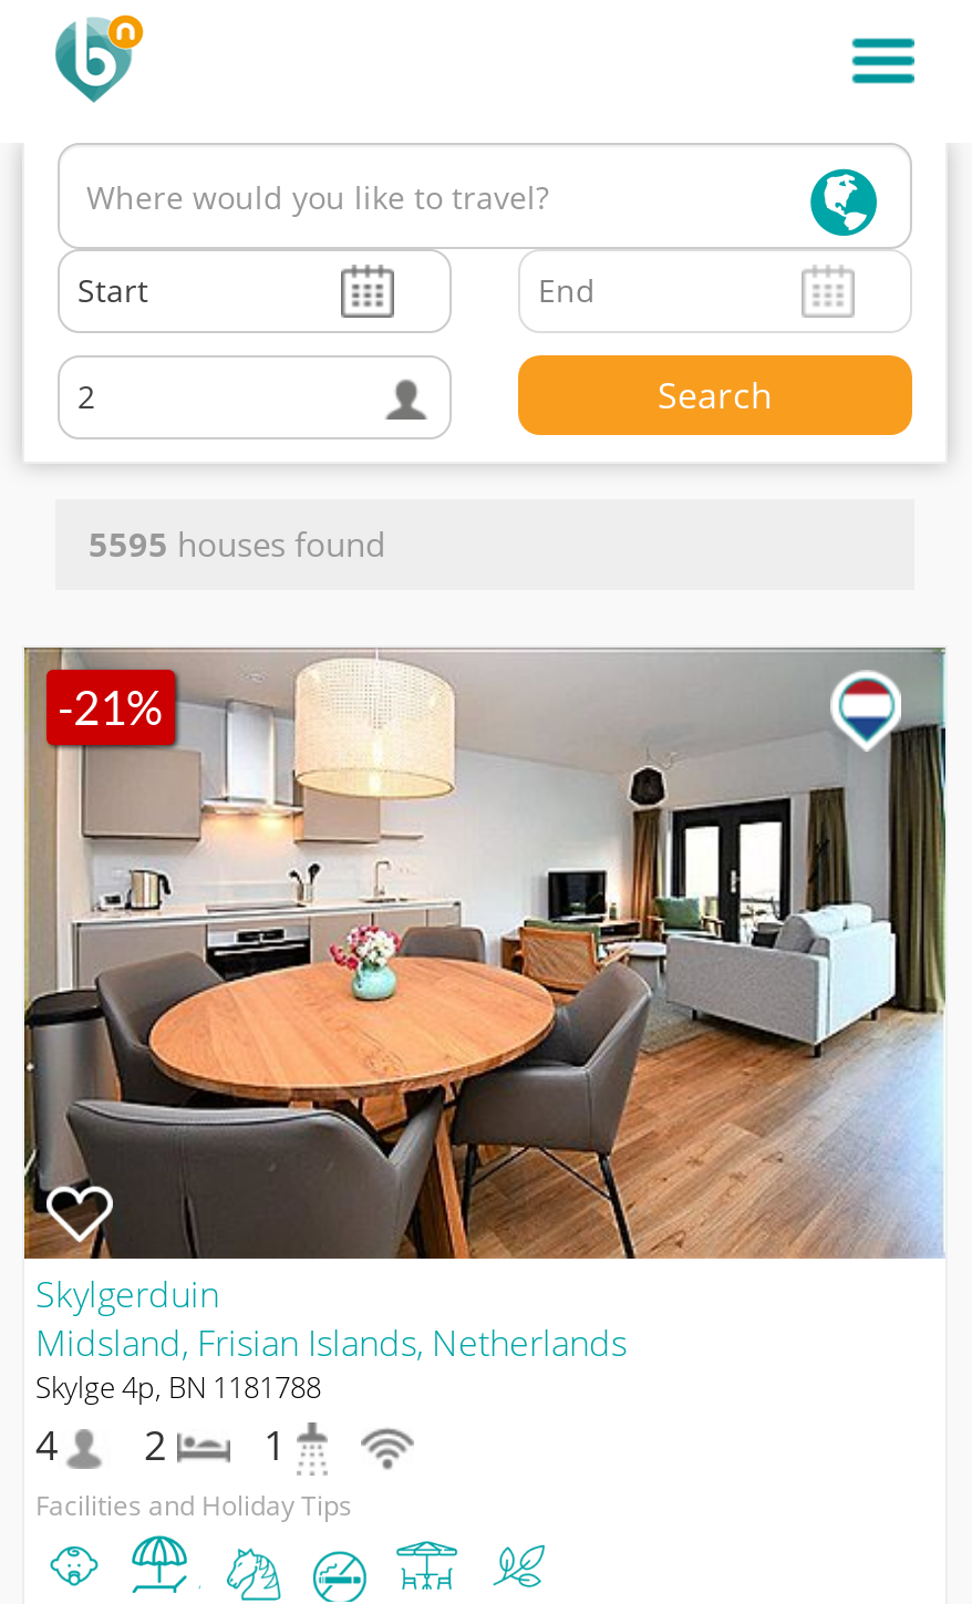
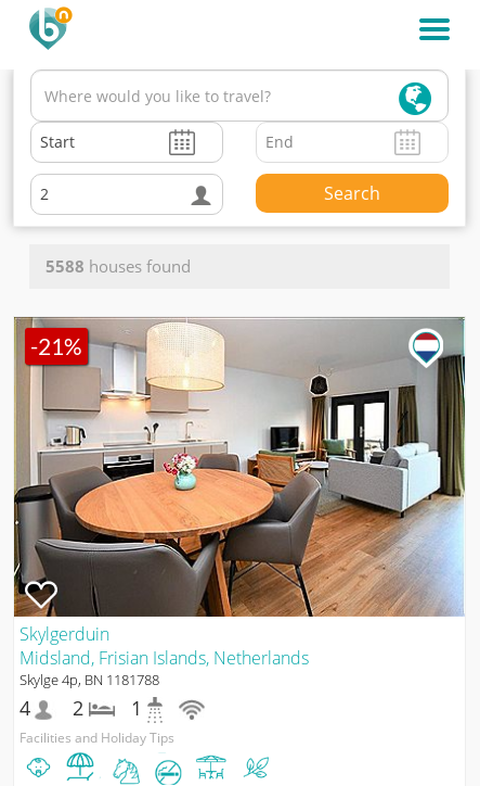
- 5595 houses found
+ 5588 houses found
